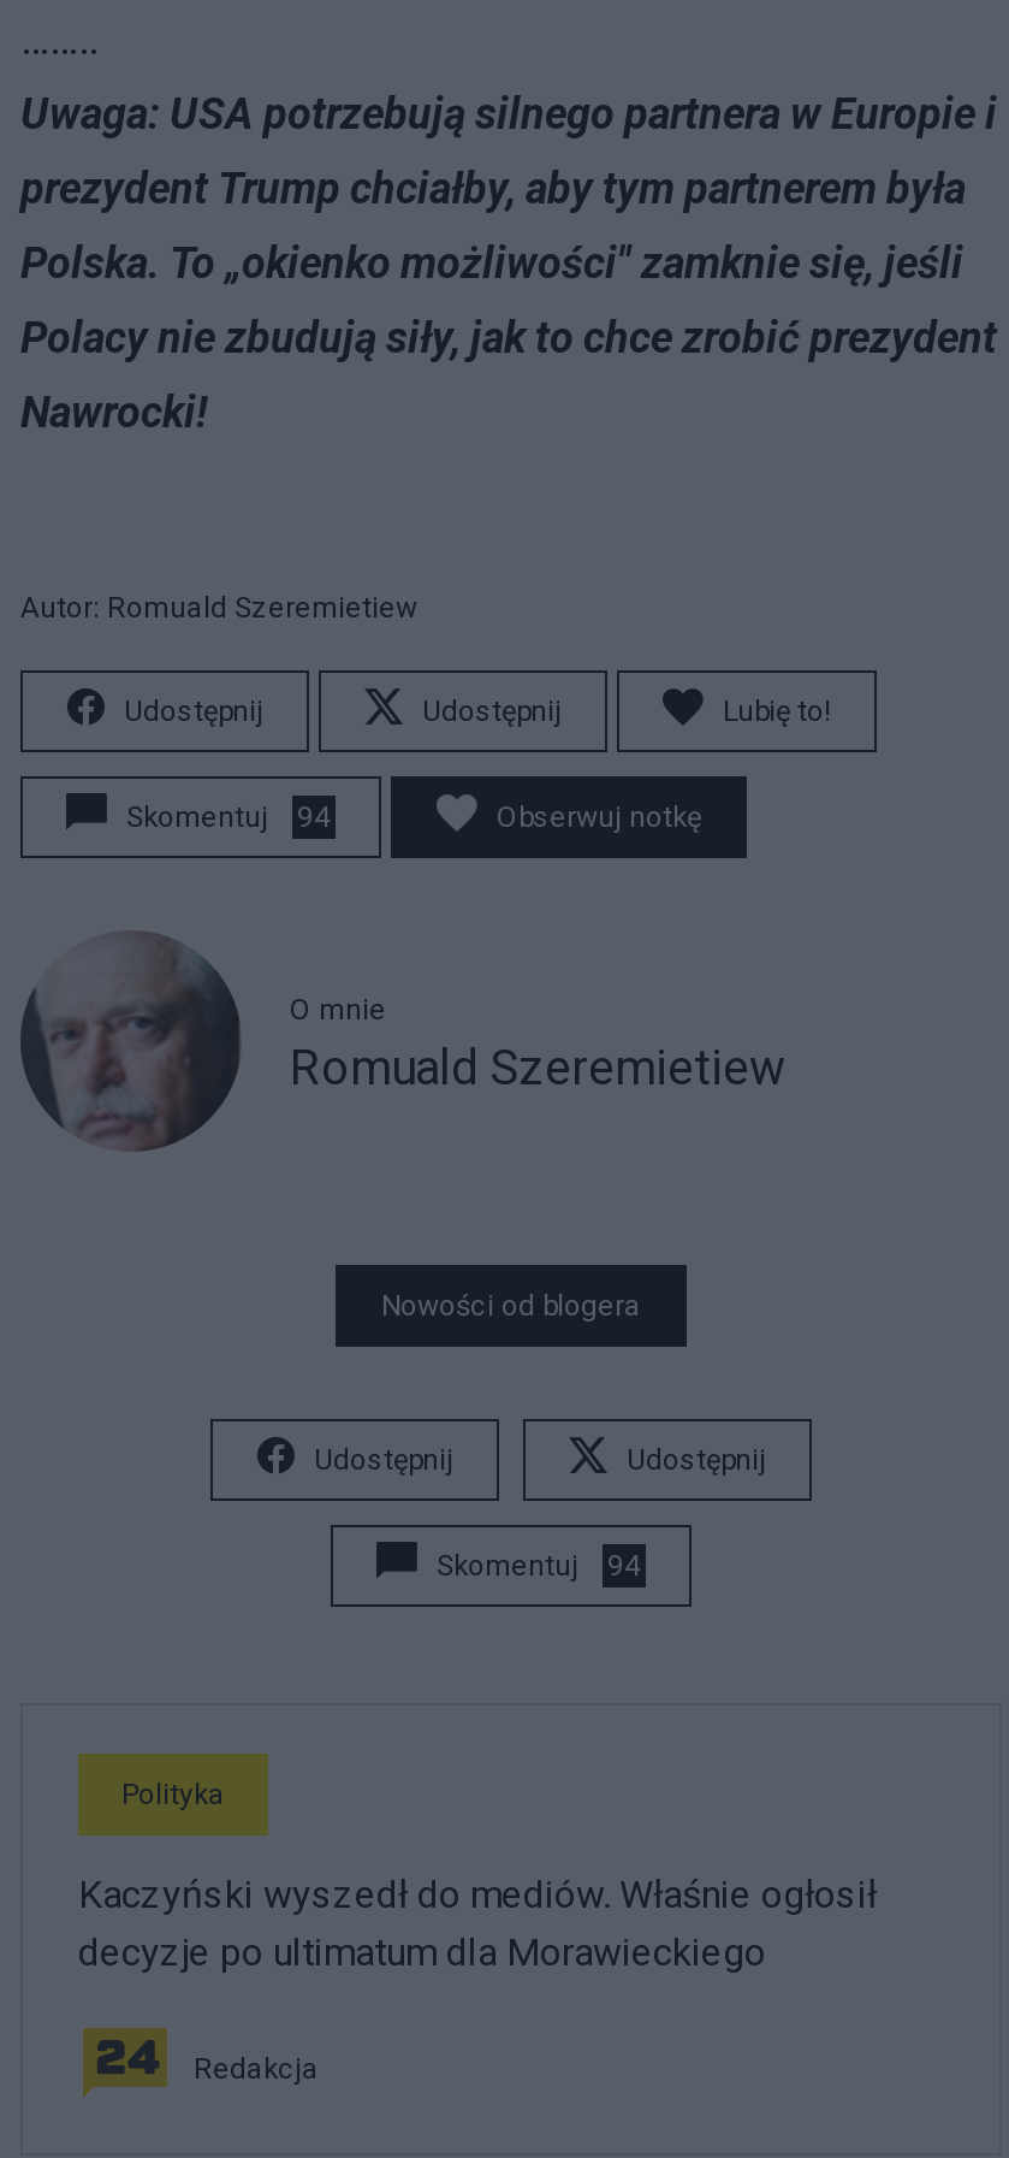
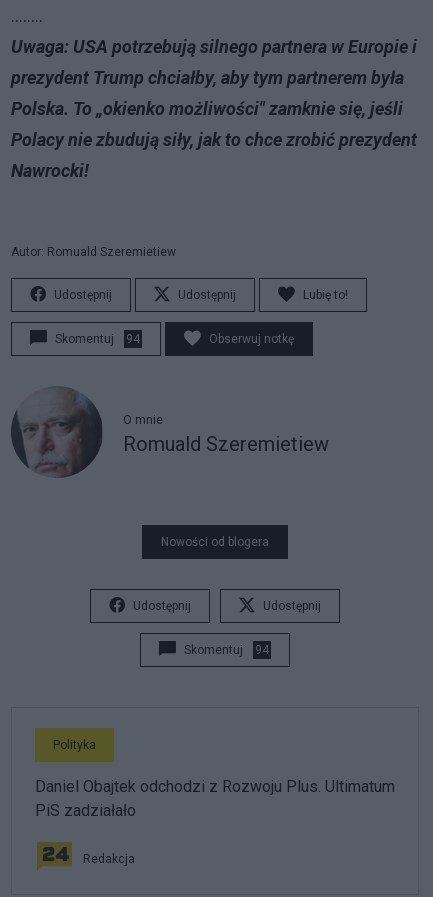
- Kaczyński wyszedł do mediów. Właśnie ogłosił
- decyzje po ultimatum dla Morawieckiego
+ Daniel Obajtek odchodzi z Rozwoju Plus. Ultimatum
+ PiS zadziałało
